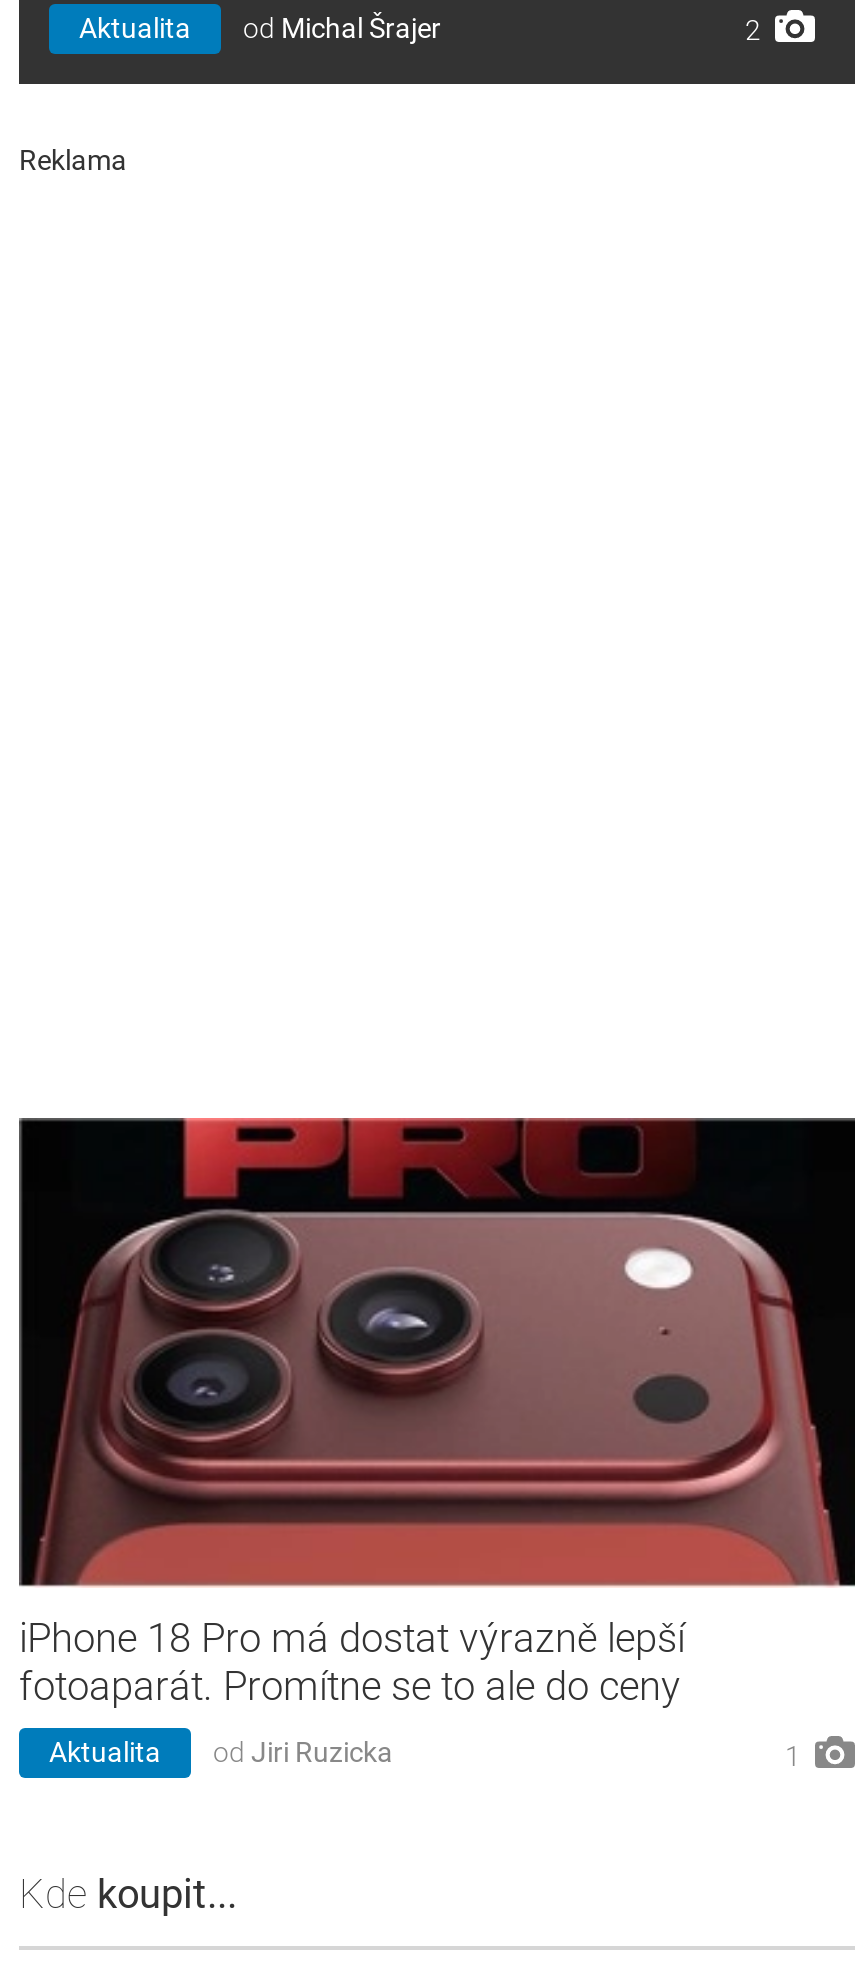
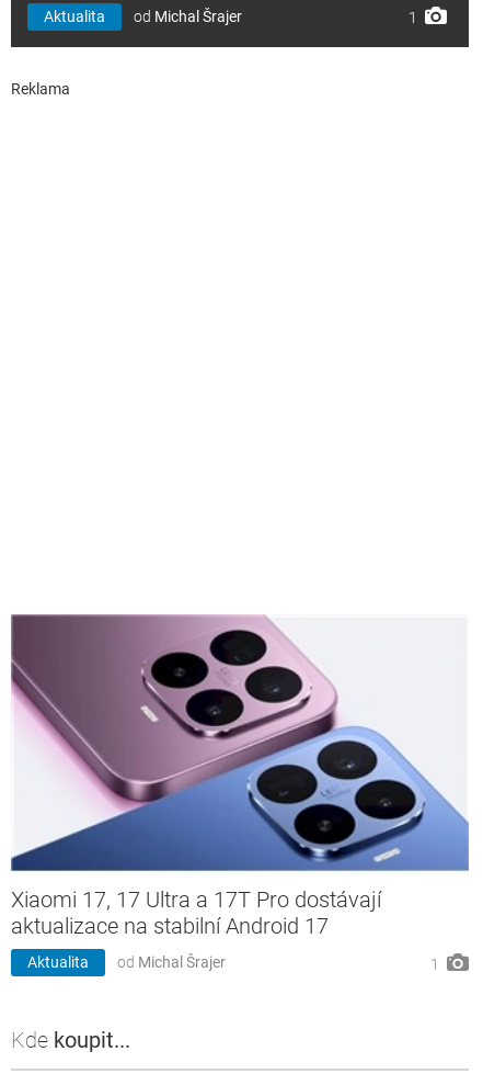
- 2
+ 1

- [image]
- iPhone 18 Pro má dostat výrazně lepší
- fotoaparát. Promítne se to ale do ceny
+ [image]
+ Xiaomi 17, 17 Ultra a 17T Pro dostávají
+ aktualizace na stabilní Android 17

- od Jiri Ruzicka
+ od Michal Šrajer
